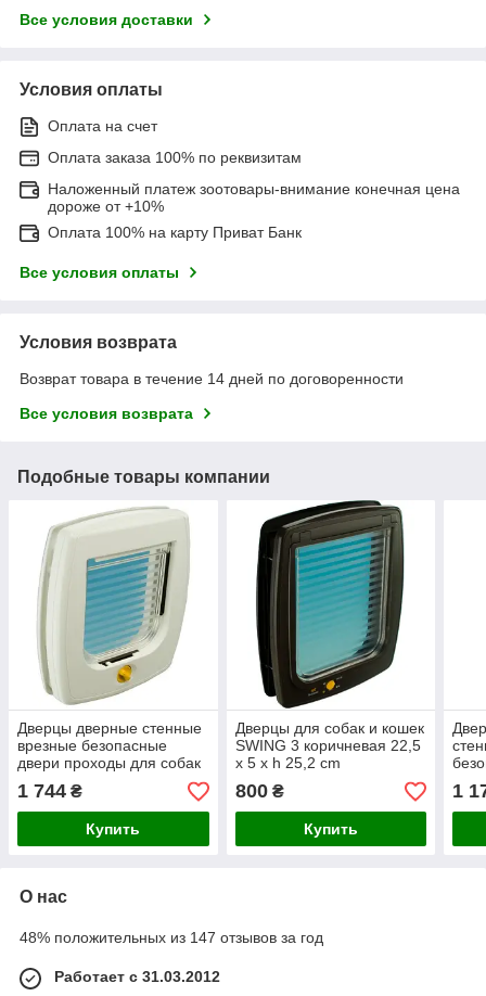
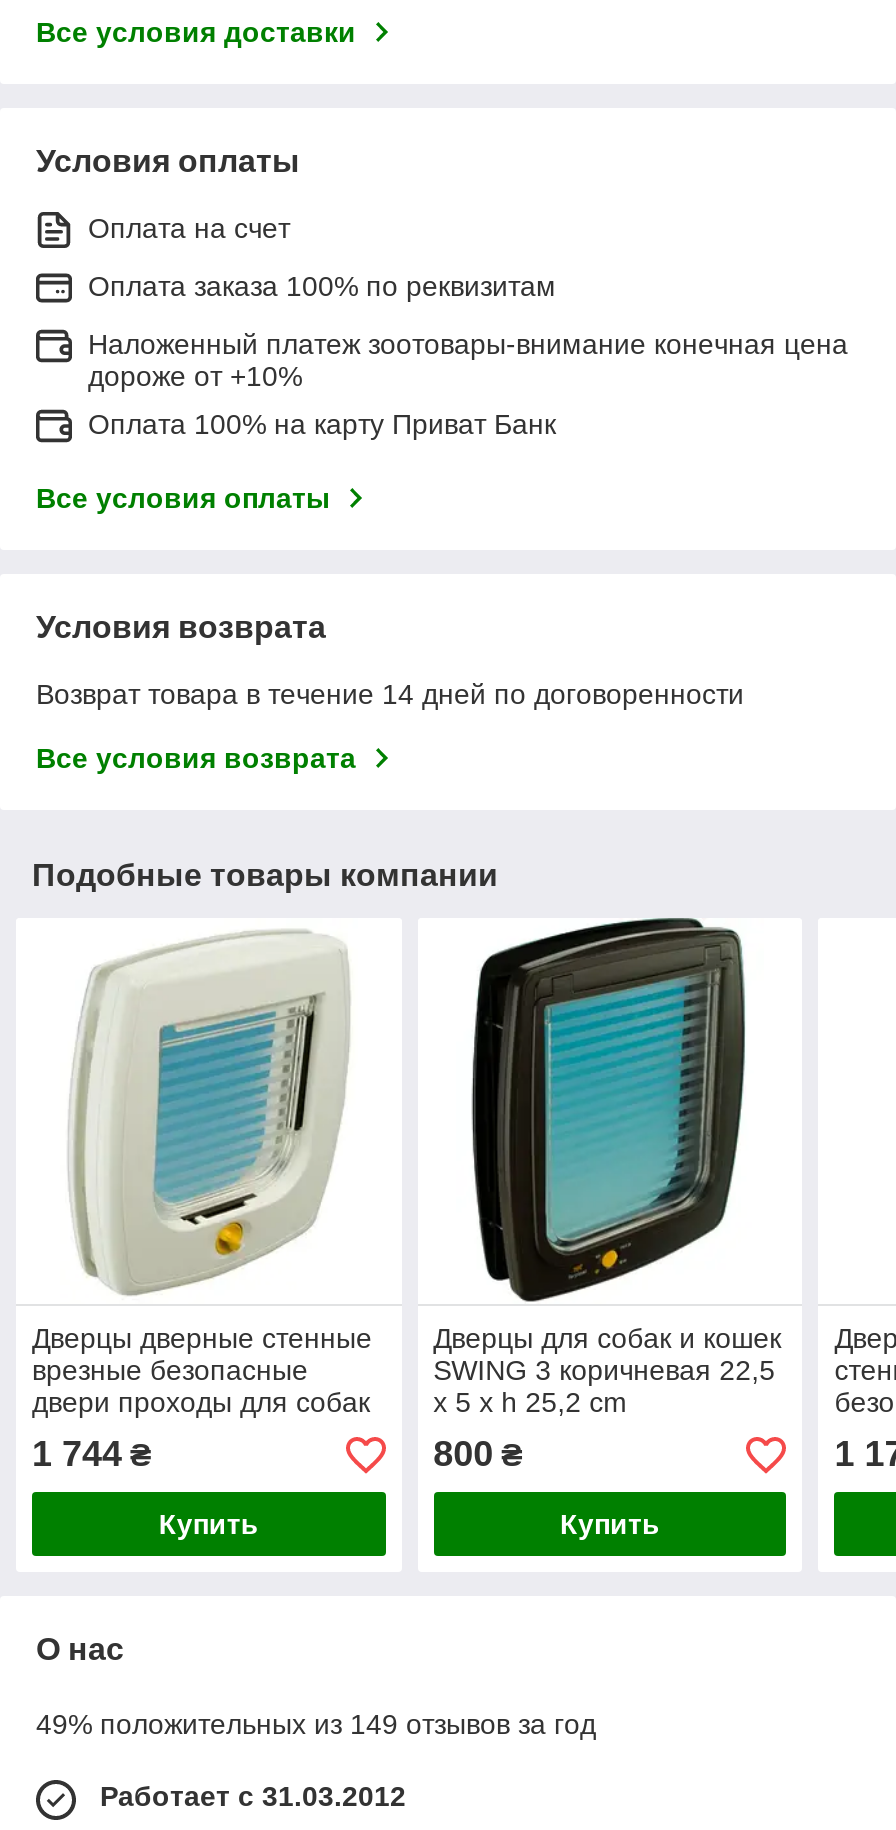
- 48% положительных из 147 отзывов за год
+ 49% положительных из 149 отзывов за год
